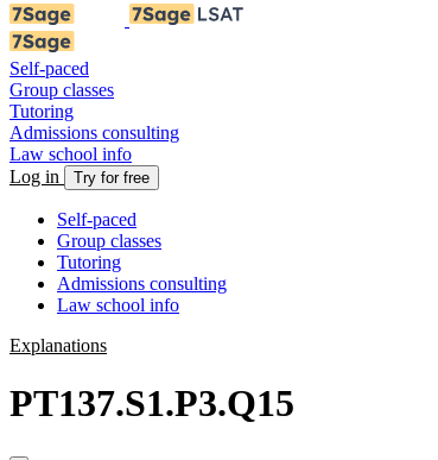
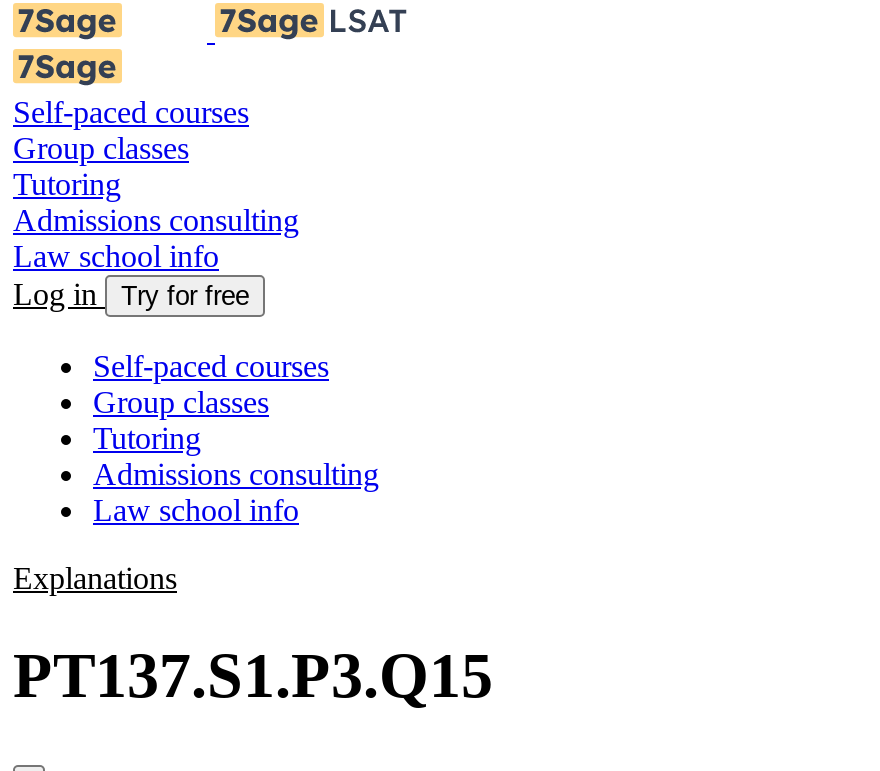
- Self-paced
+ Self-paced courses

- Self-paced
+ Self-paced courses
